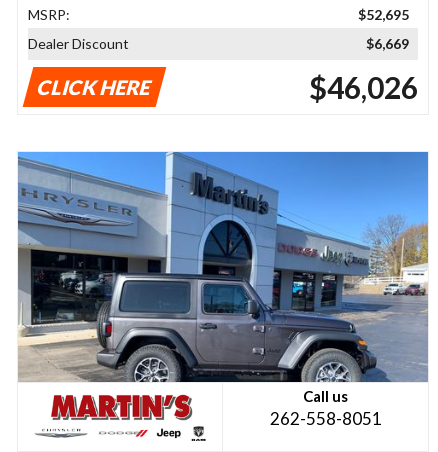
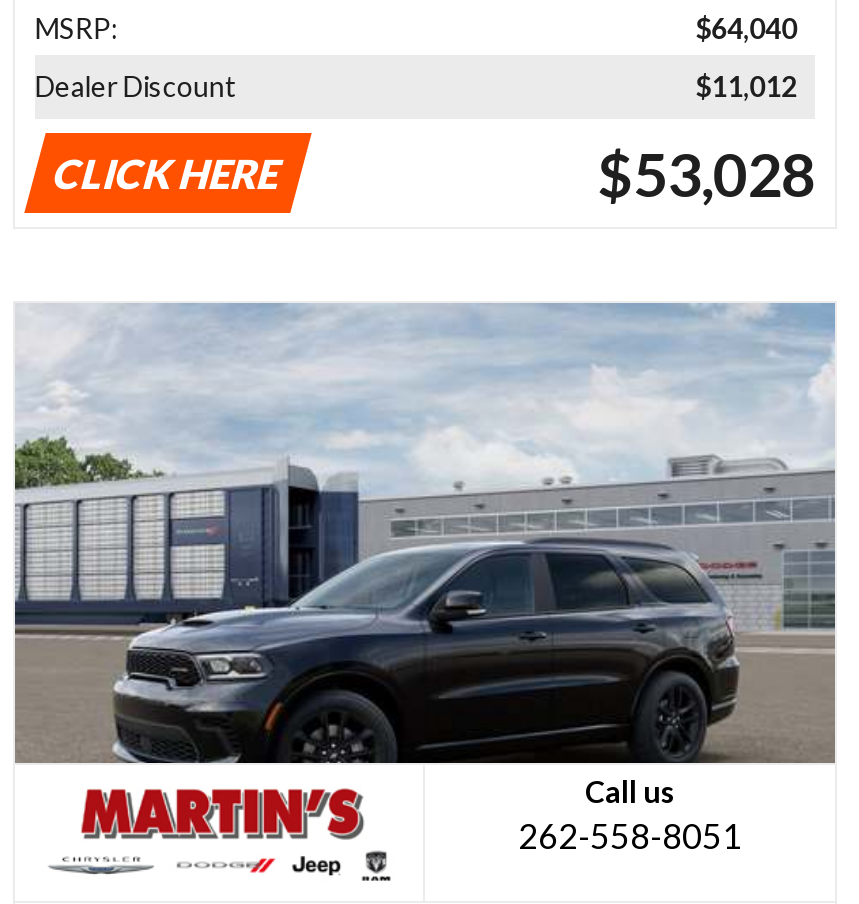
- $52,695
+ $64,040

- $6,669
+ $11,012

- $46,026
+ $53,028

- [image]
+ [image]
